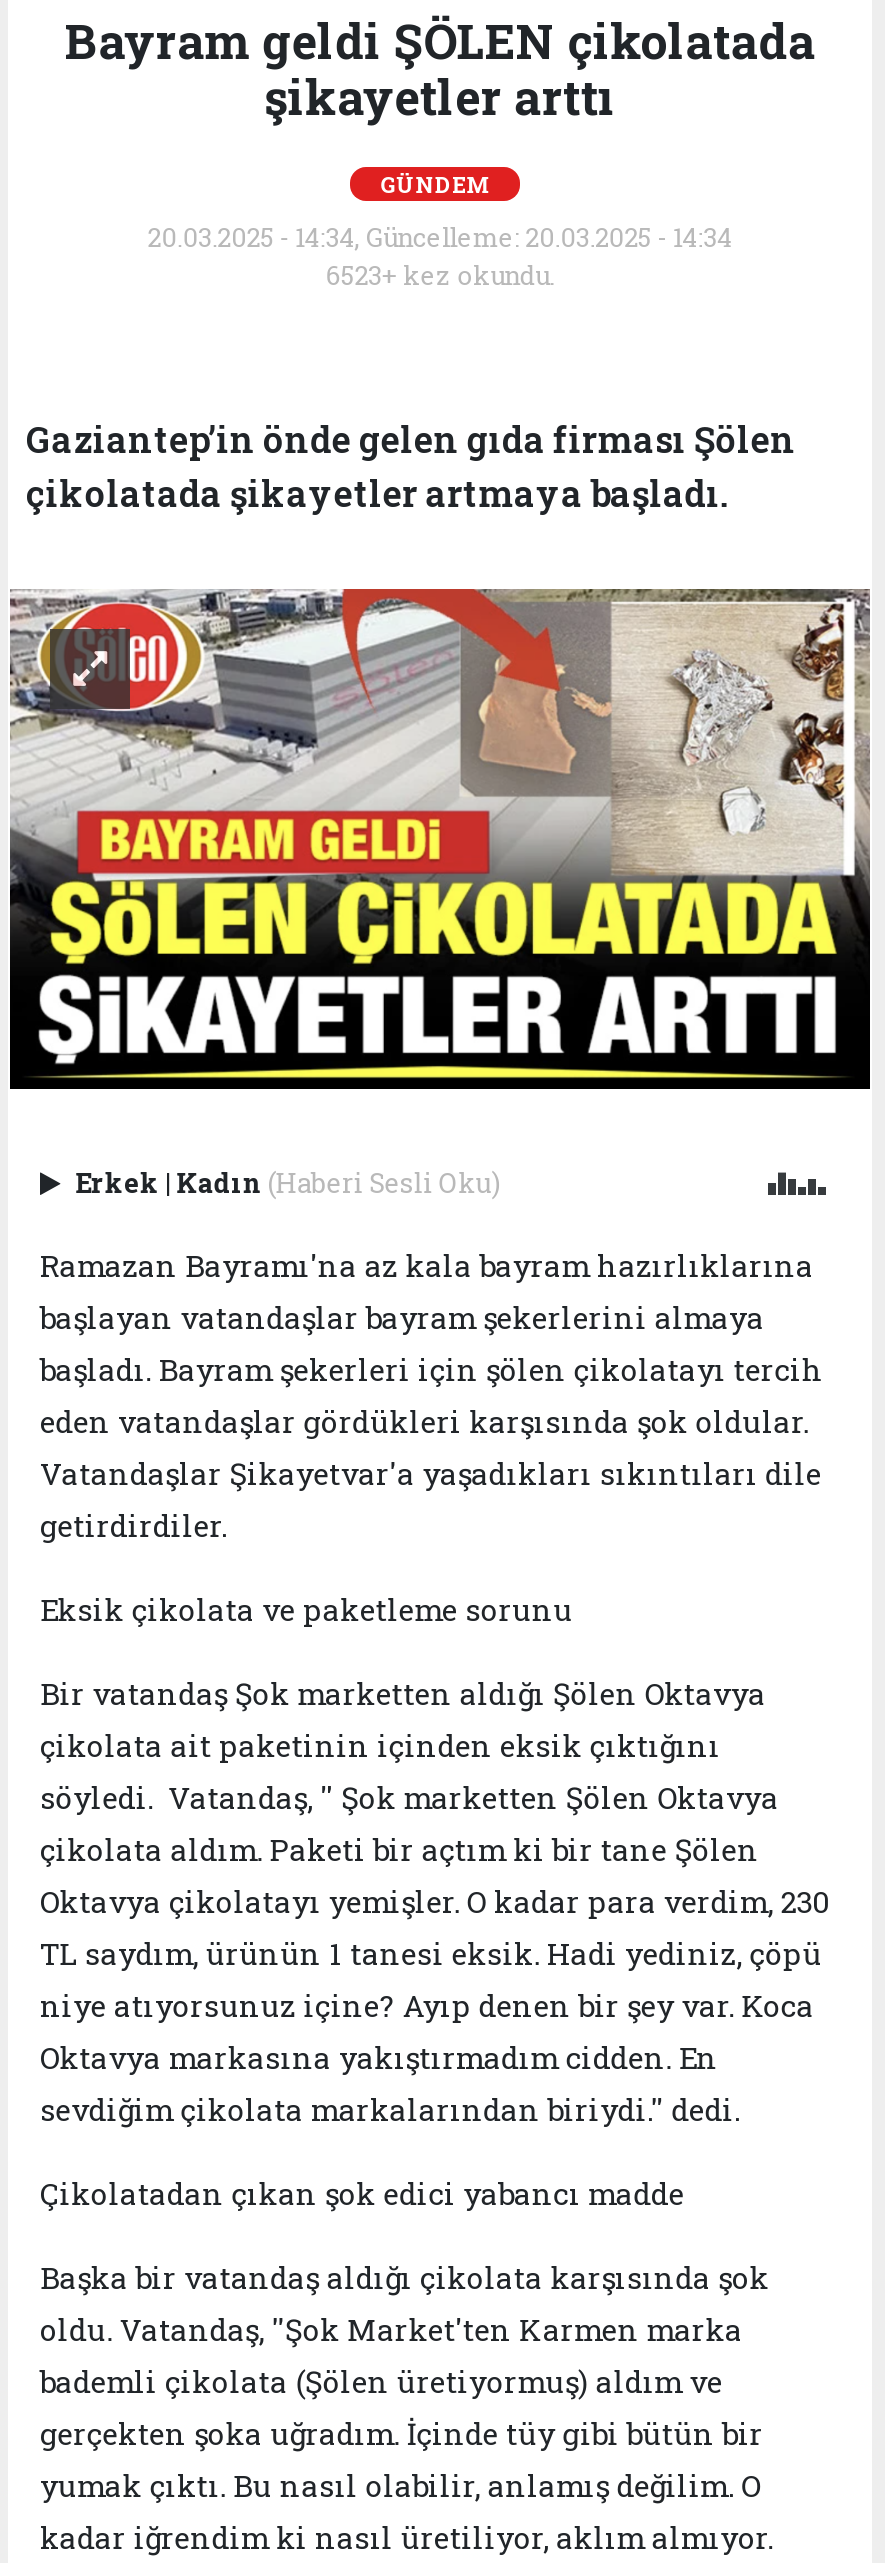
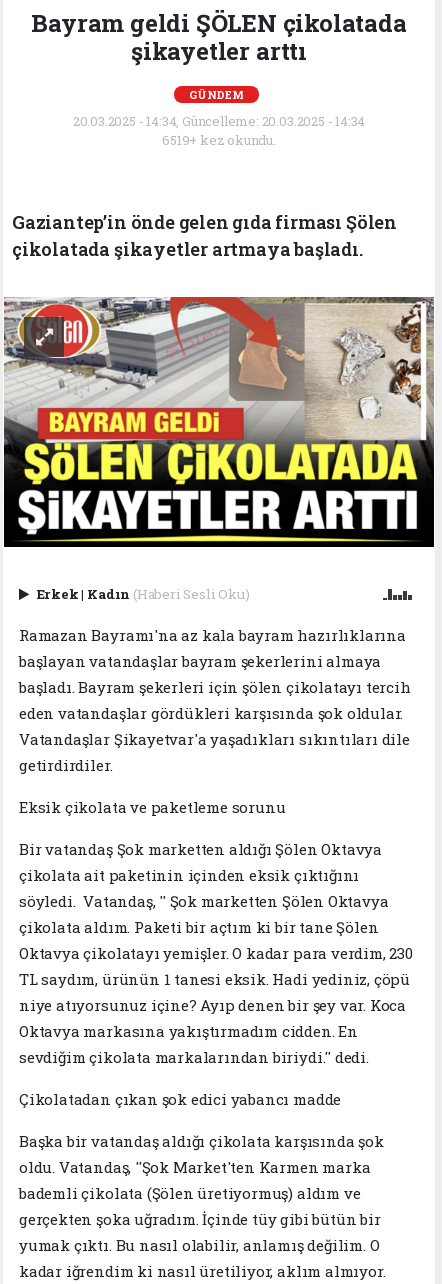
- 6523+ kez okundu.
+ 6519+ kez okundu.
